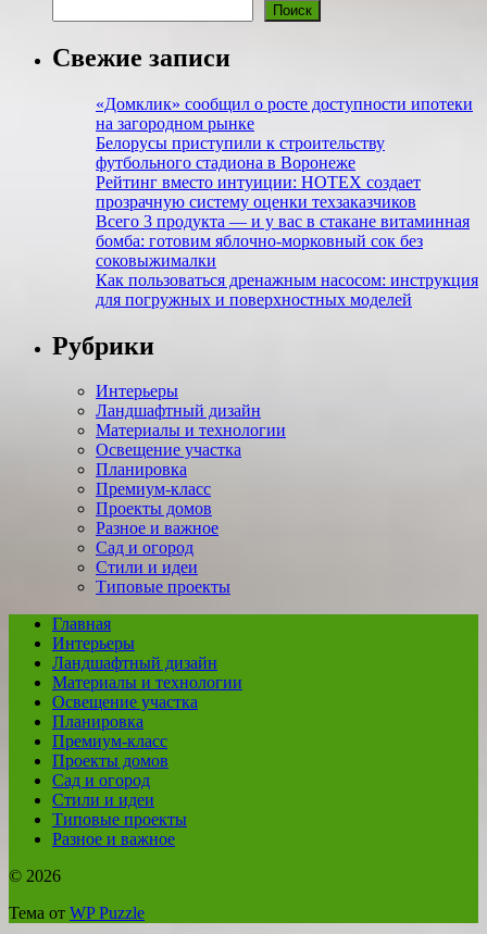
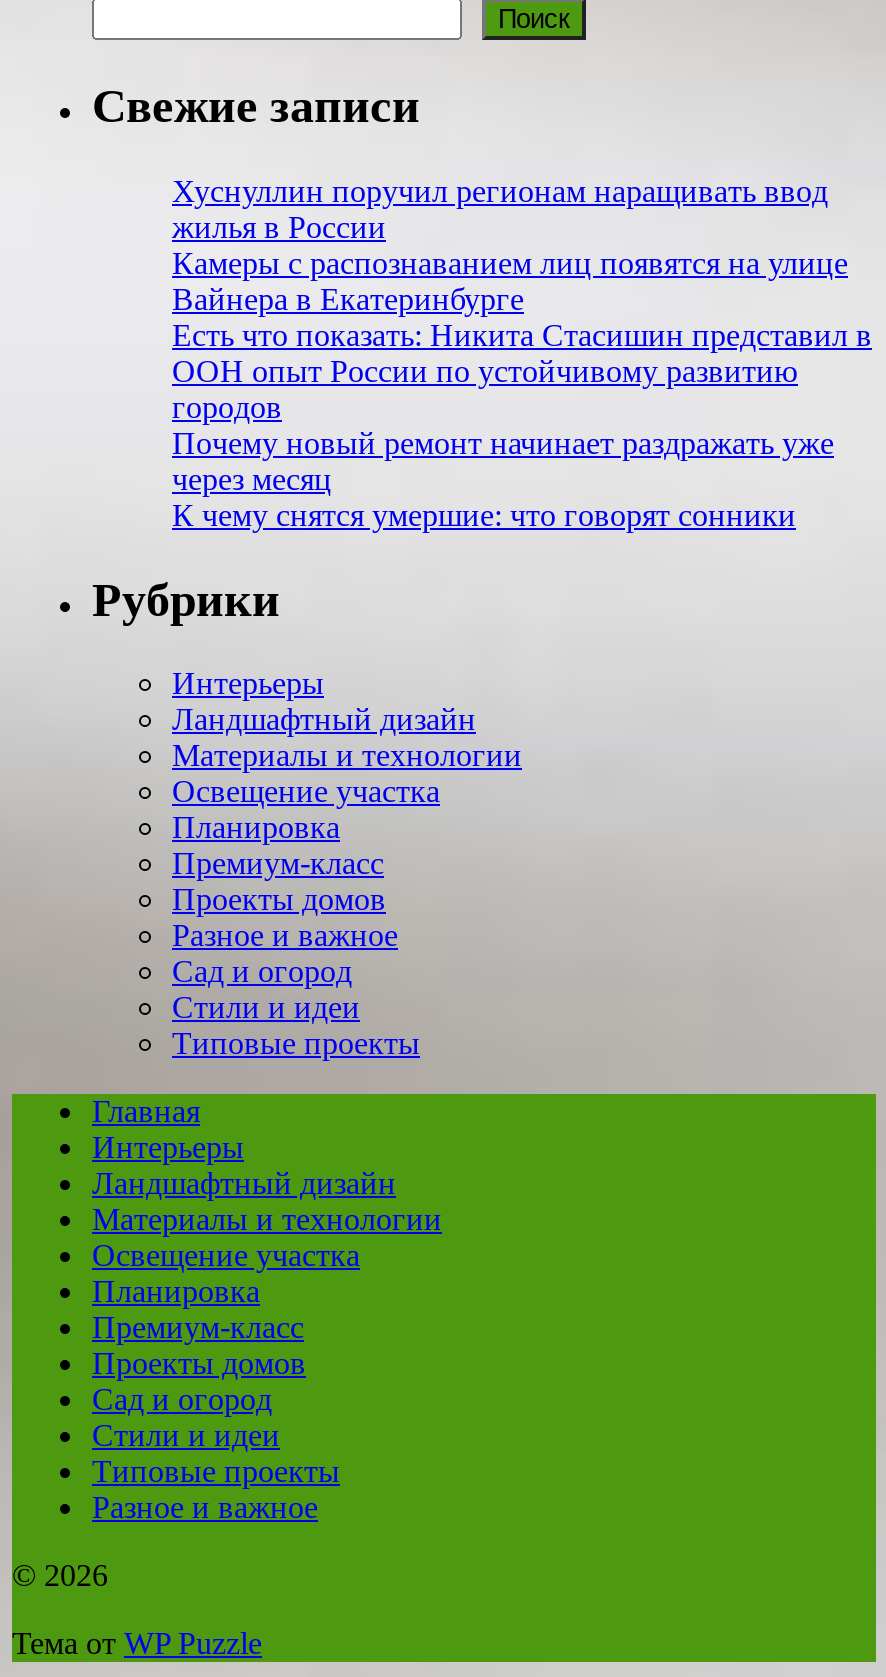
- «Домклик» сообщил о росте доступности ипотеки
- на загородном рынке
- Белорусы приступили к строительству
- футбольного стадиона в Воронеже
- Рейтинг вместо интуиции: НОТЕХ создает
- прозрачную систему оценки техзаказчиков
- Всего 3 продукта — и у вас в стакане витаминная
- бомба: готовим яблочно-морковный сок без
- соковыжималки
- Как пользоваться дренажным насосом: инструкция
- для погружных и поверхностных моделей
+ Хуснуллин поручил регионам наращивать ввод
+ жилья в России
+ Камеры с распознаванием лиц появятся на улице
+ Вайнера в Екатеринбурге
+ Есть что показать: Никита Стасишин представил в
+ ООН опыт России по устойчивому развитию
+ городов
+ Почему новый ремонт начинает раздражать уже
+ через месяц
+ К чему снятся умершие: что говорят сонники
